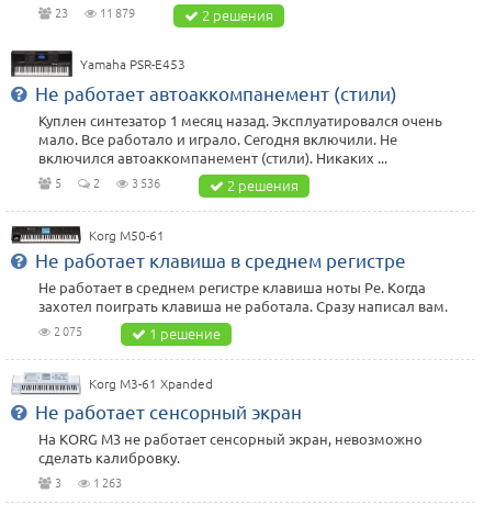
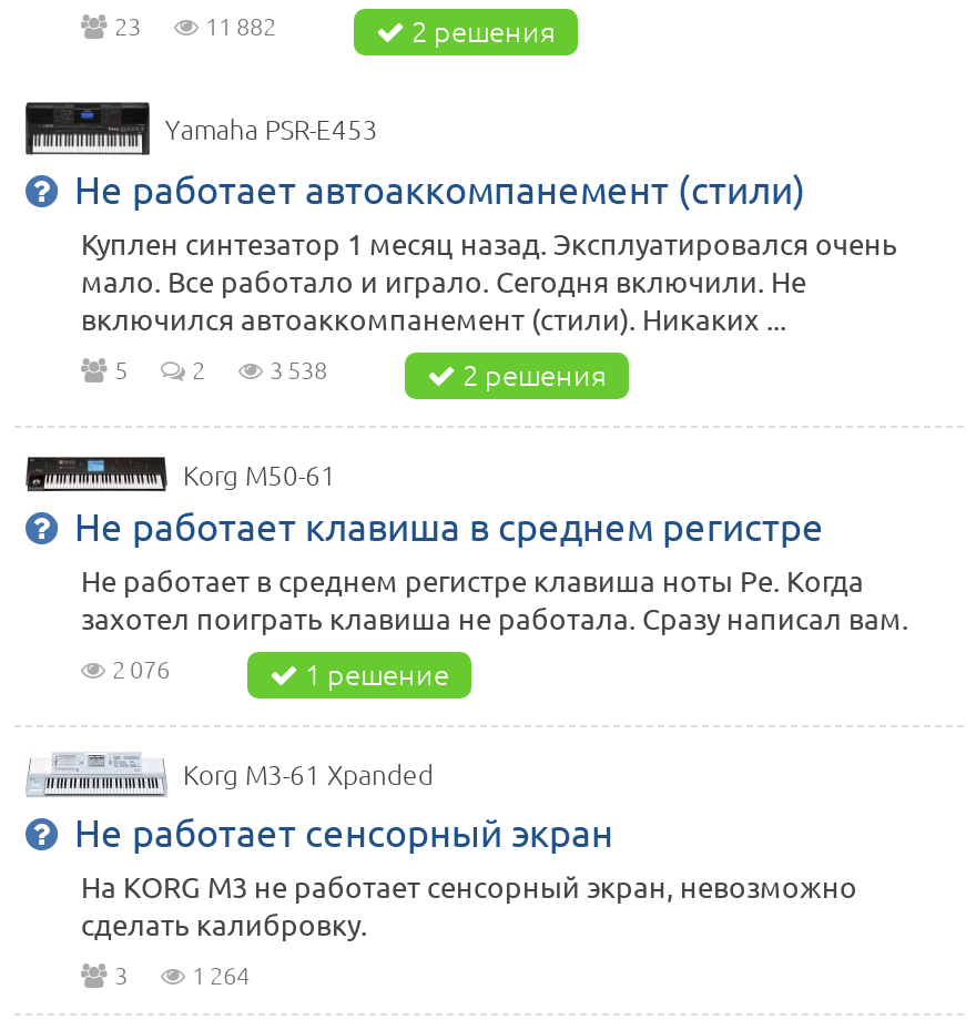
- 23 11 879
+ 23 11 882

- 5 2 3 536
+ 5 2 3 538

- 2 075
+ 2 076

- 3 1 263
+ 3 1 264
